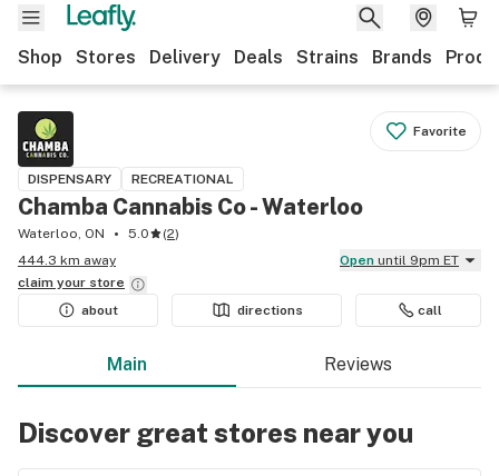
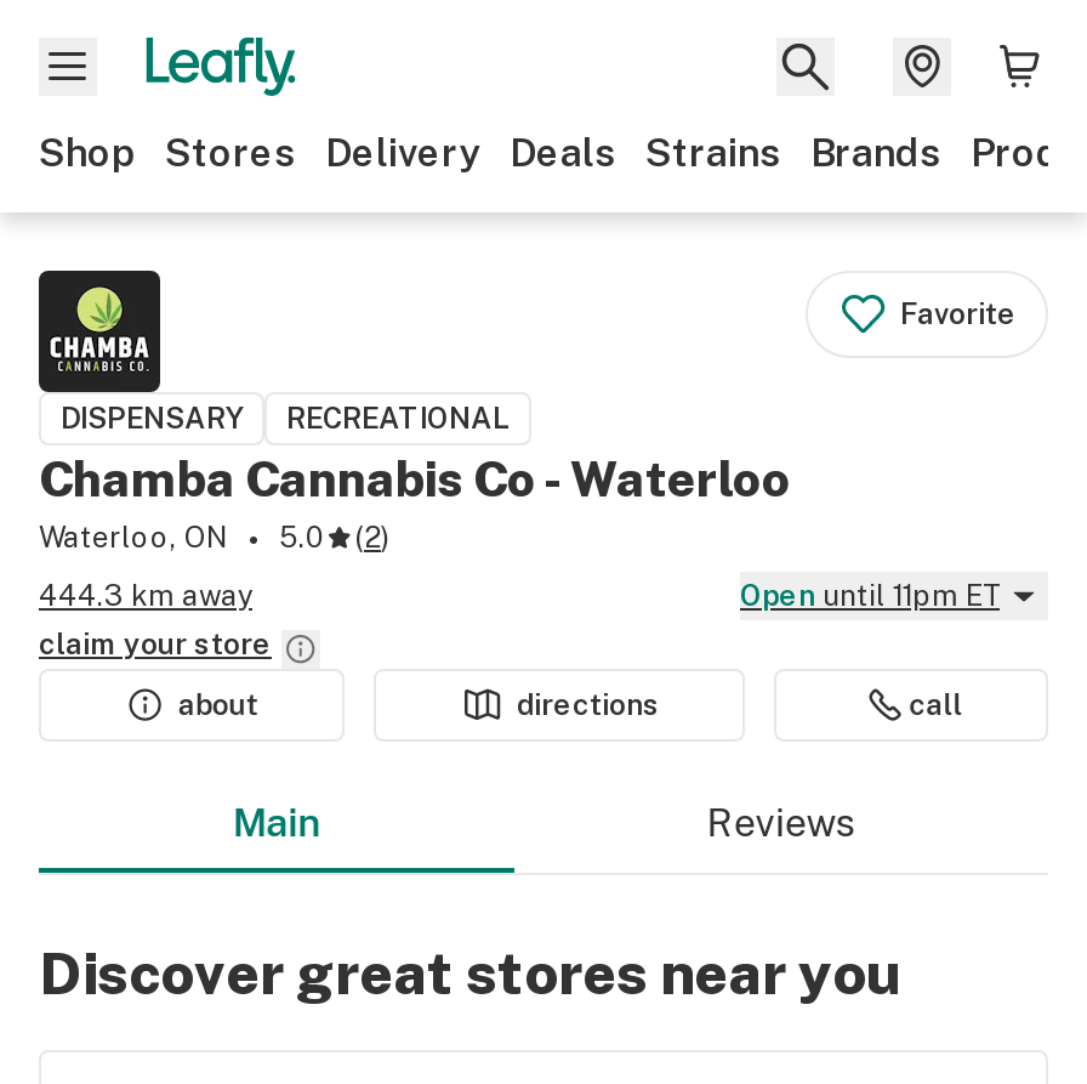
- Open until 9pm ET
+ Open until 11pm ET
